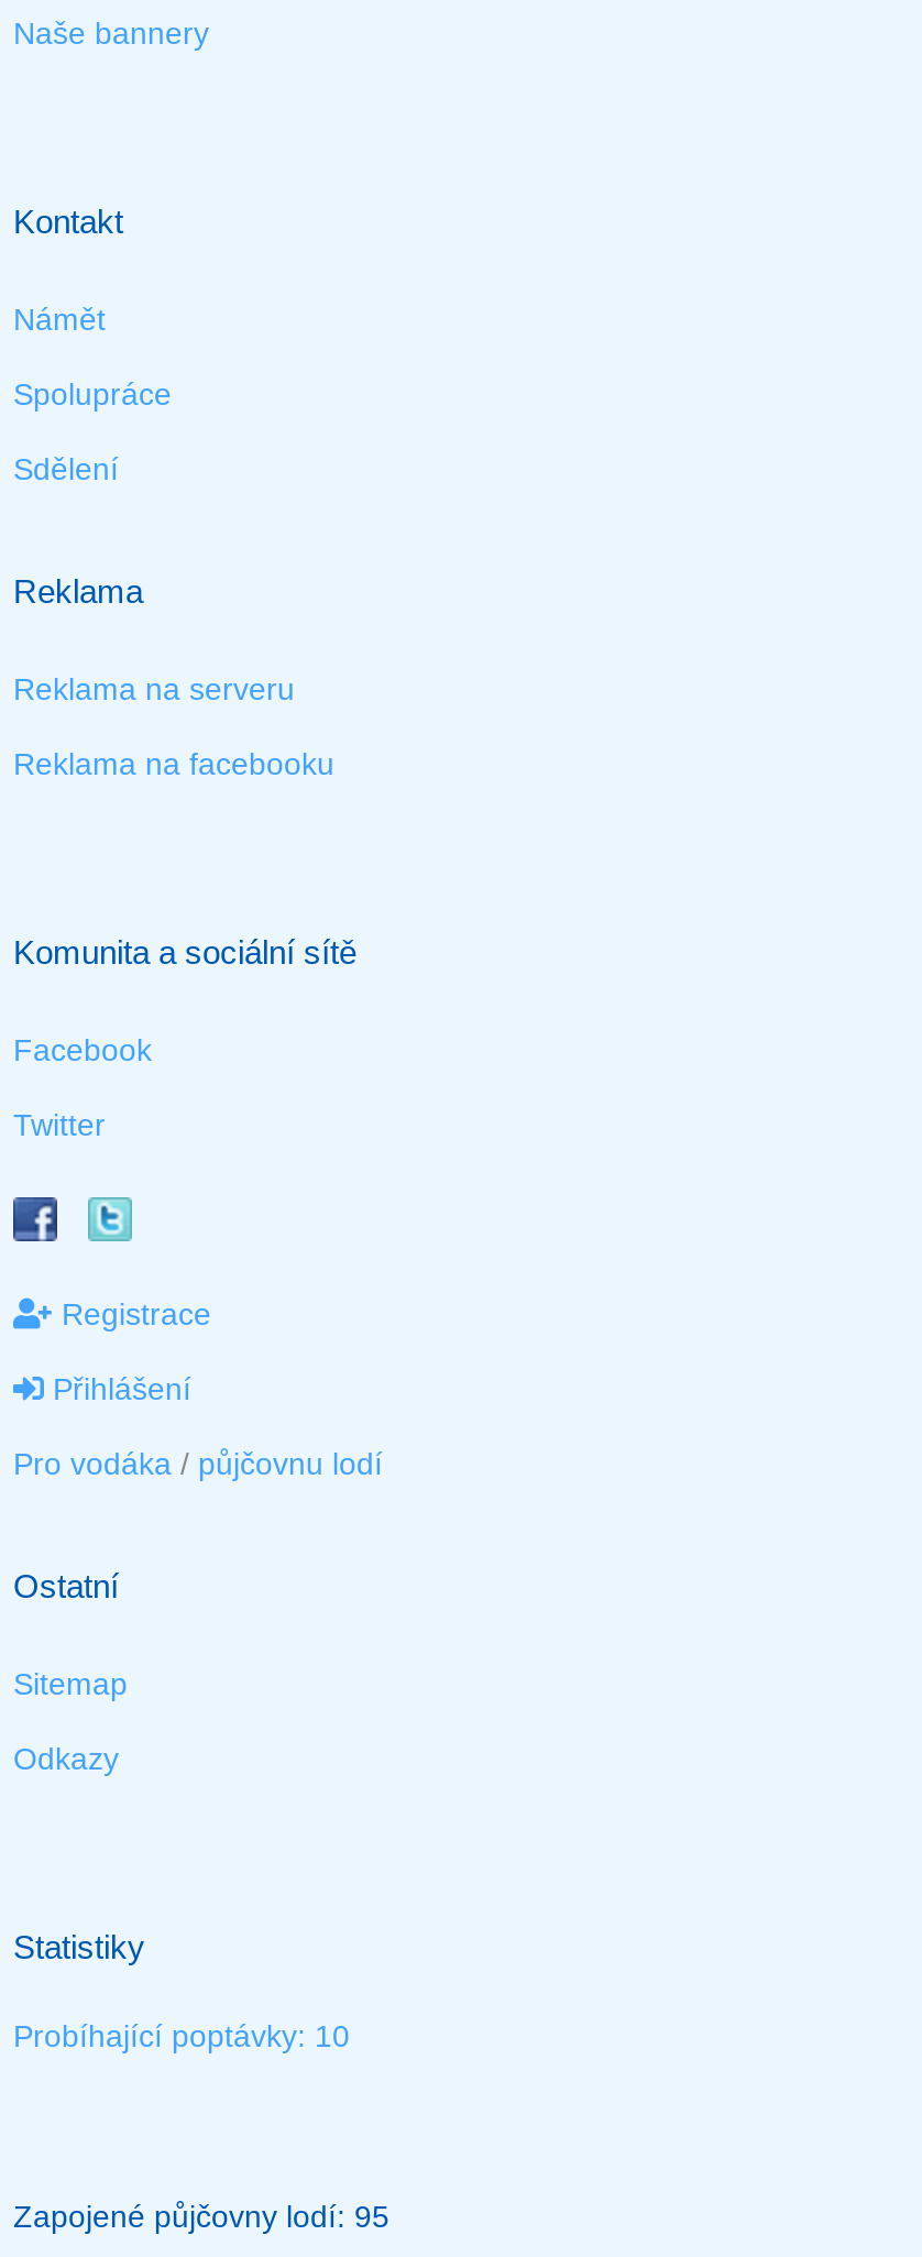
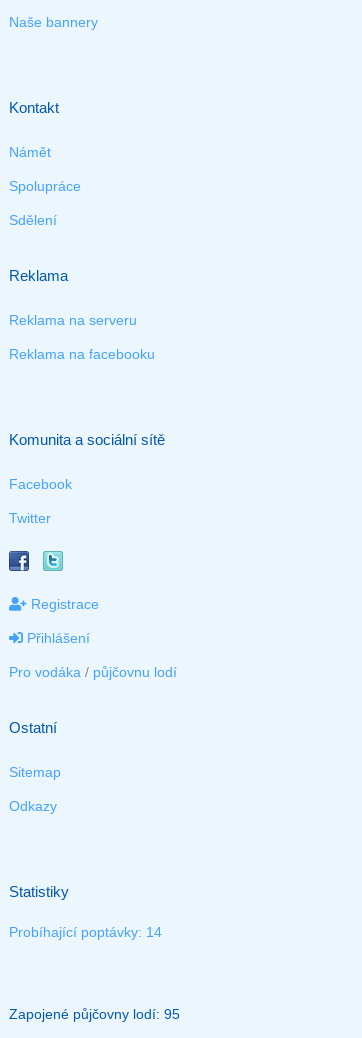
- Probíhající poptávky: 10
+ Probíhající poptávky: 14
